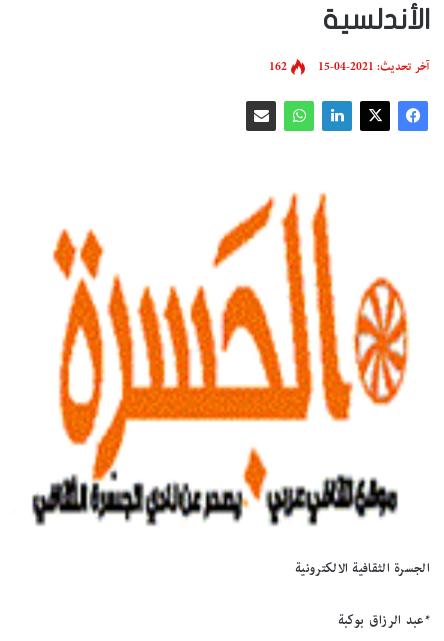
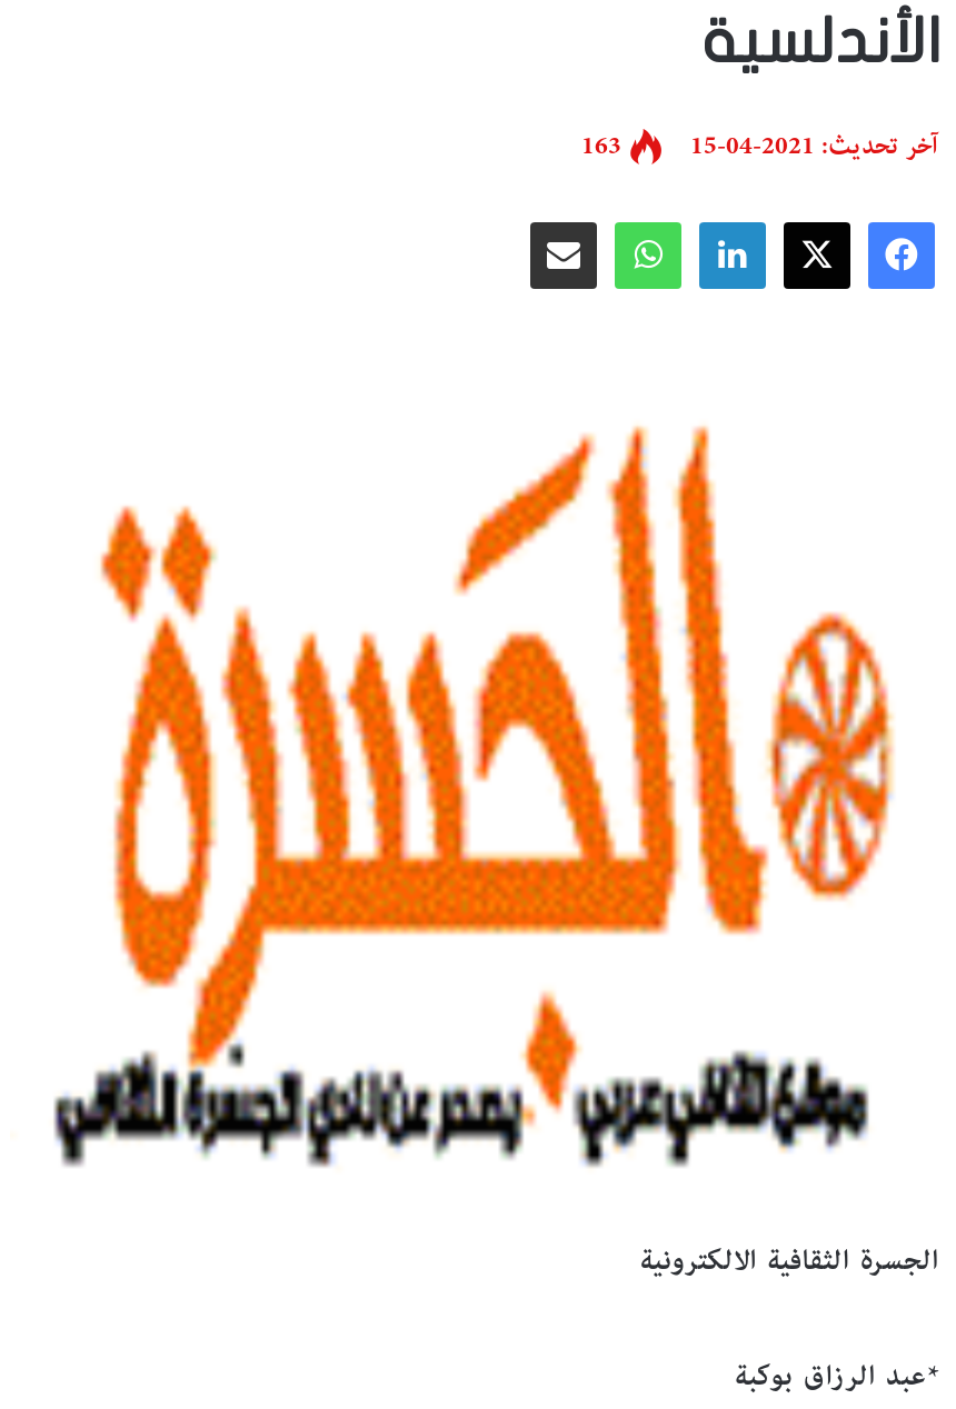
- 162
+ 163
